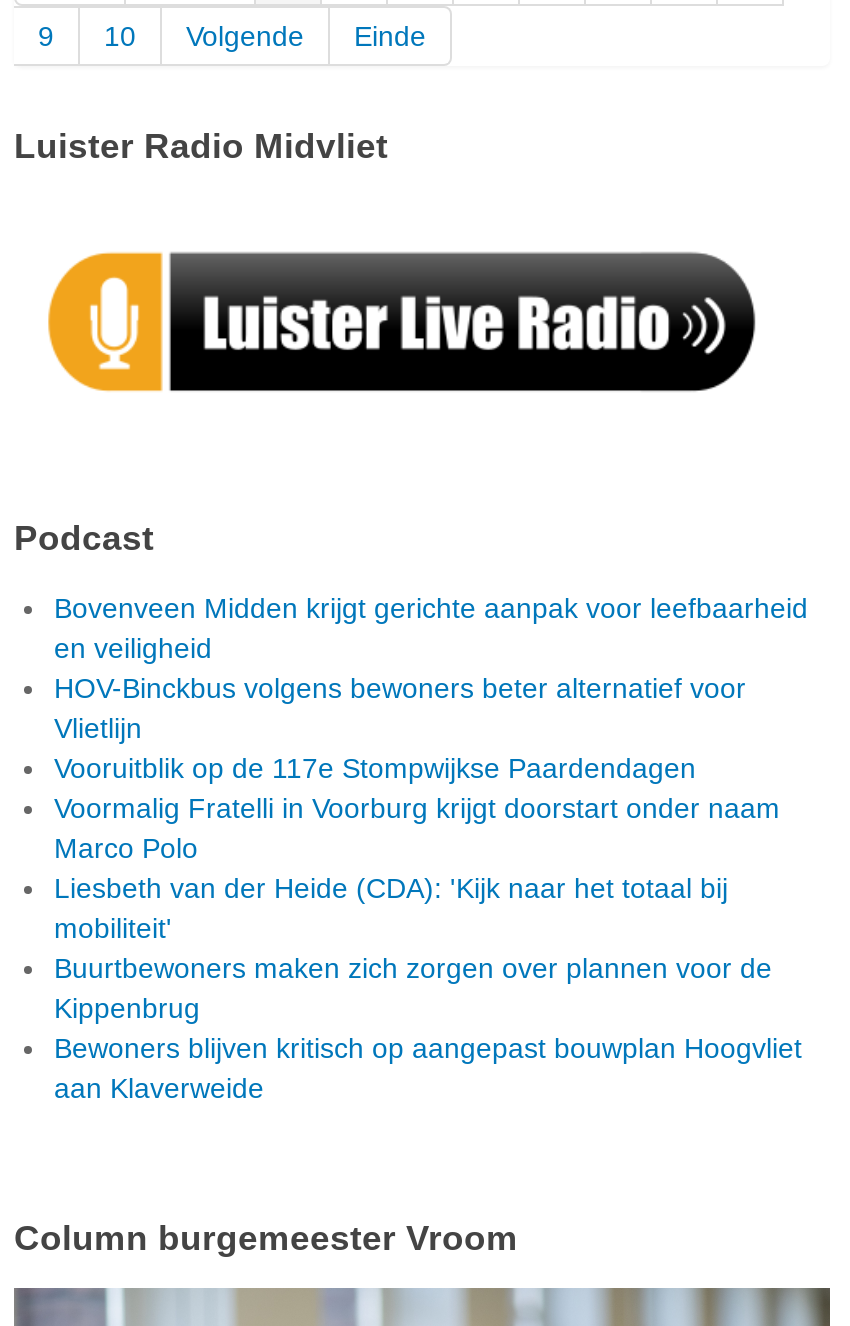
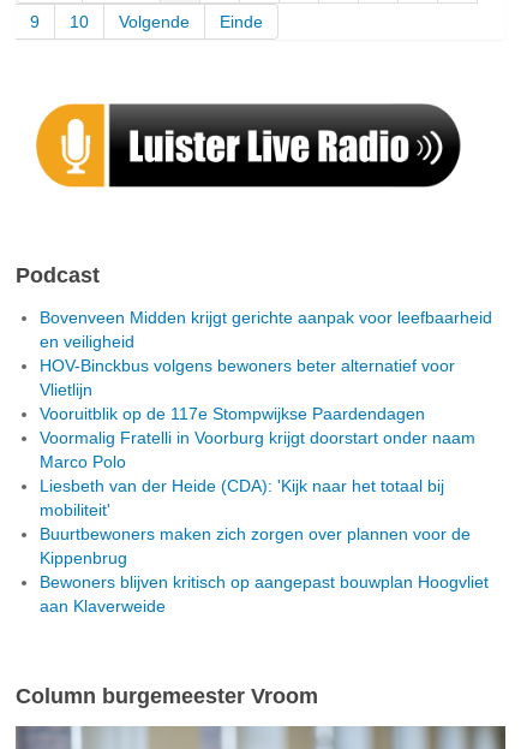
- Luister Radio Midvliet
